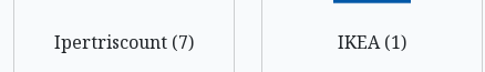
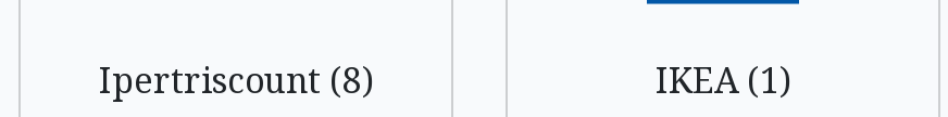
- Ipertriscount (7)
+ Ipertriscount (8)
